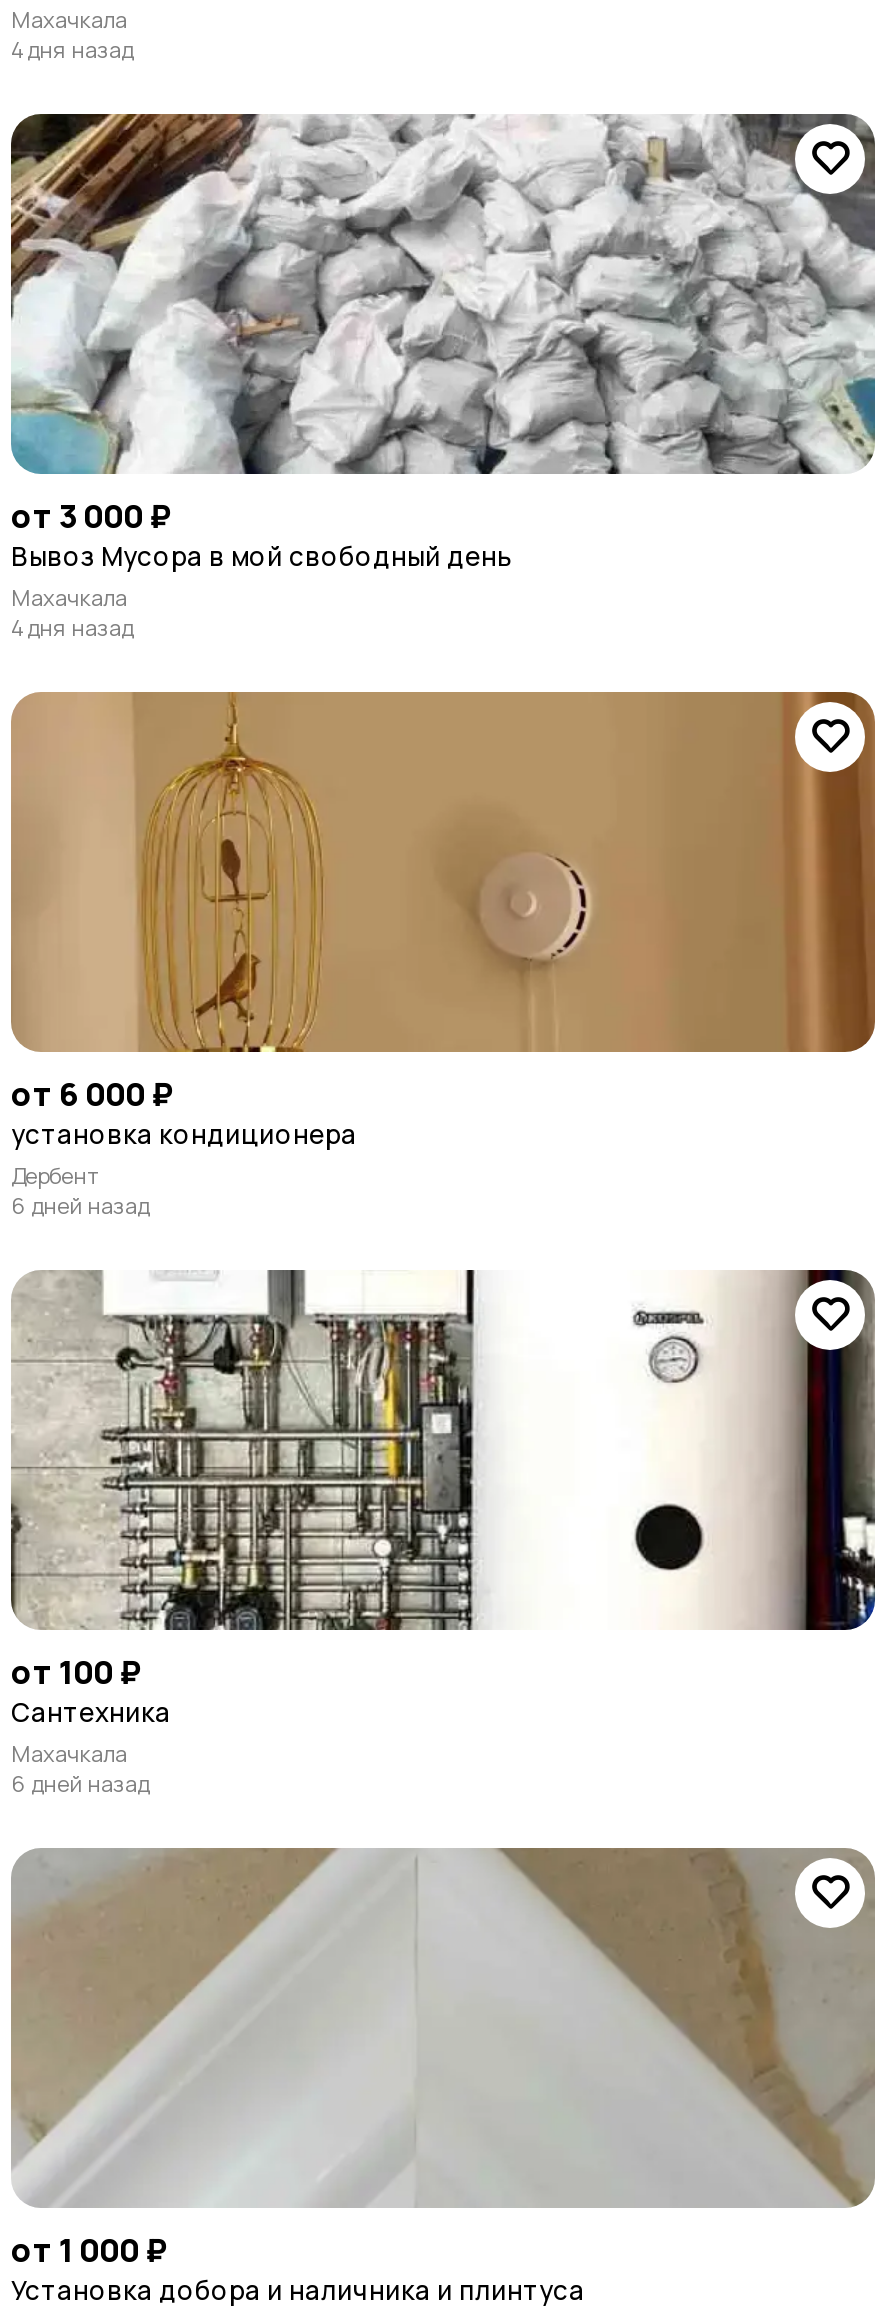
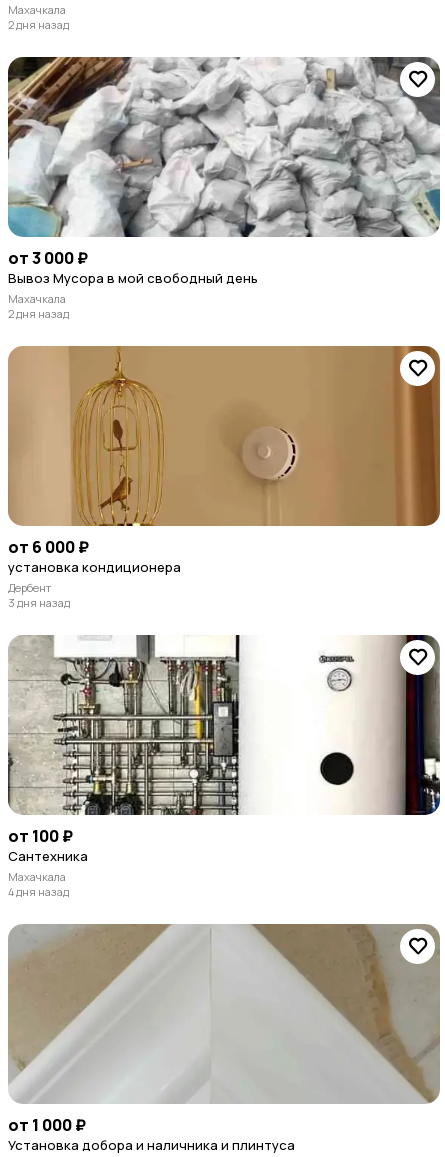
- 4 дня назад
+ 2 дня назад

- 4 дня назад
+ 2 дня назад

- 6 дней назад
+ 3 дня назад

- 6 дней назад
+ 4 дня назад
